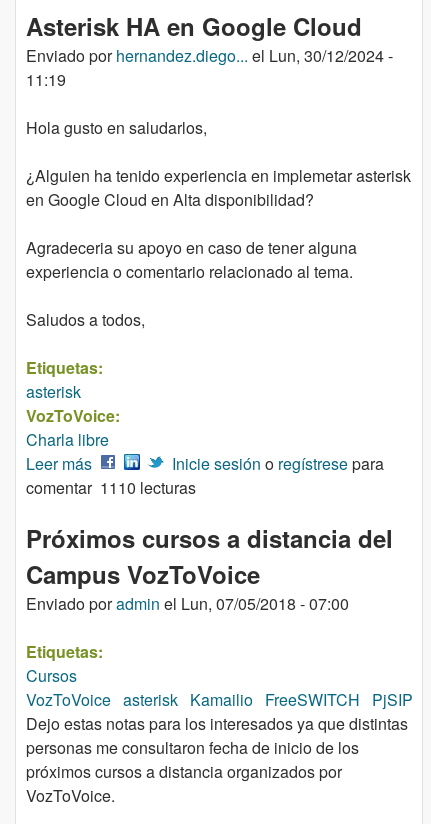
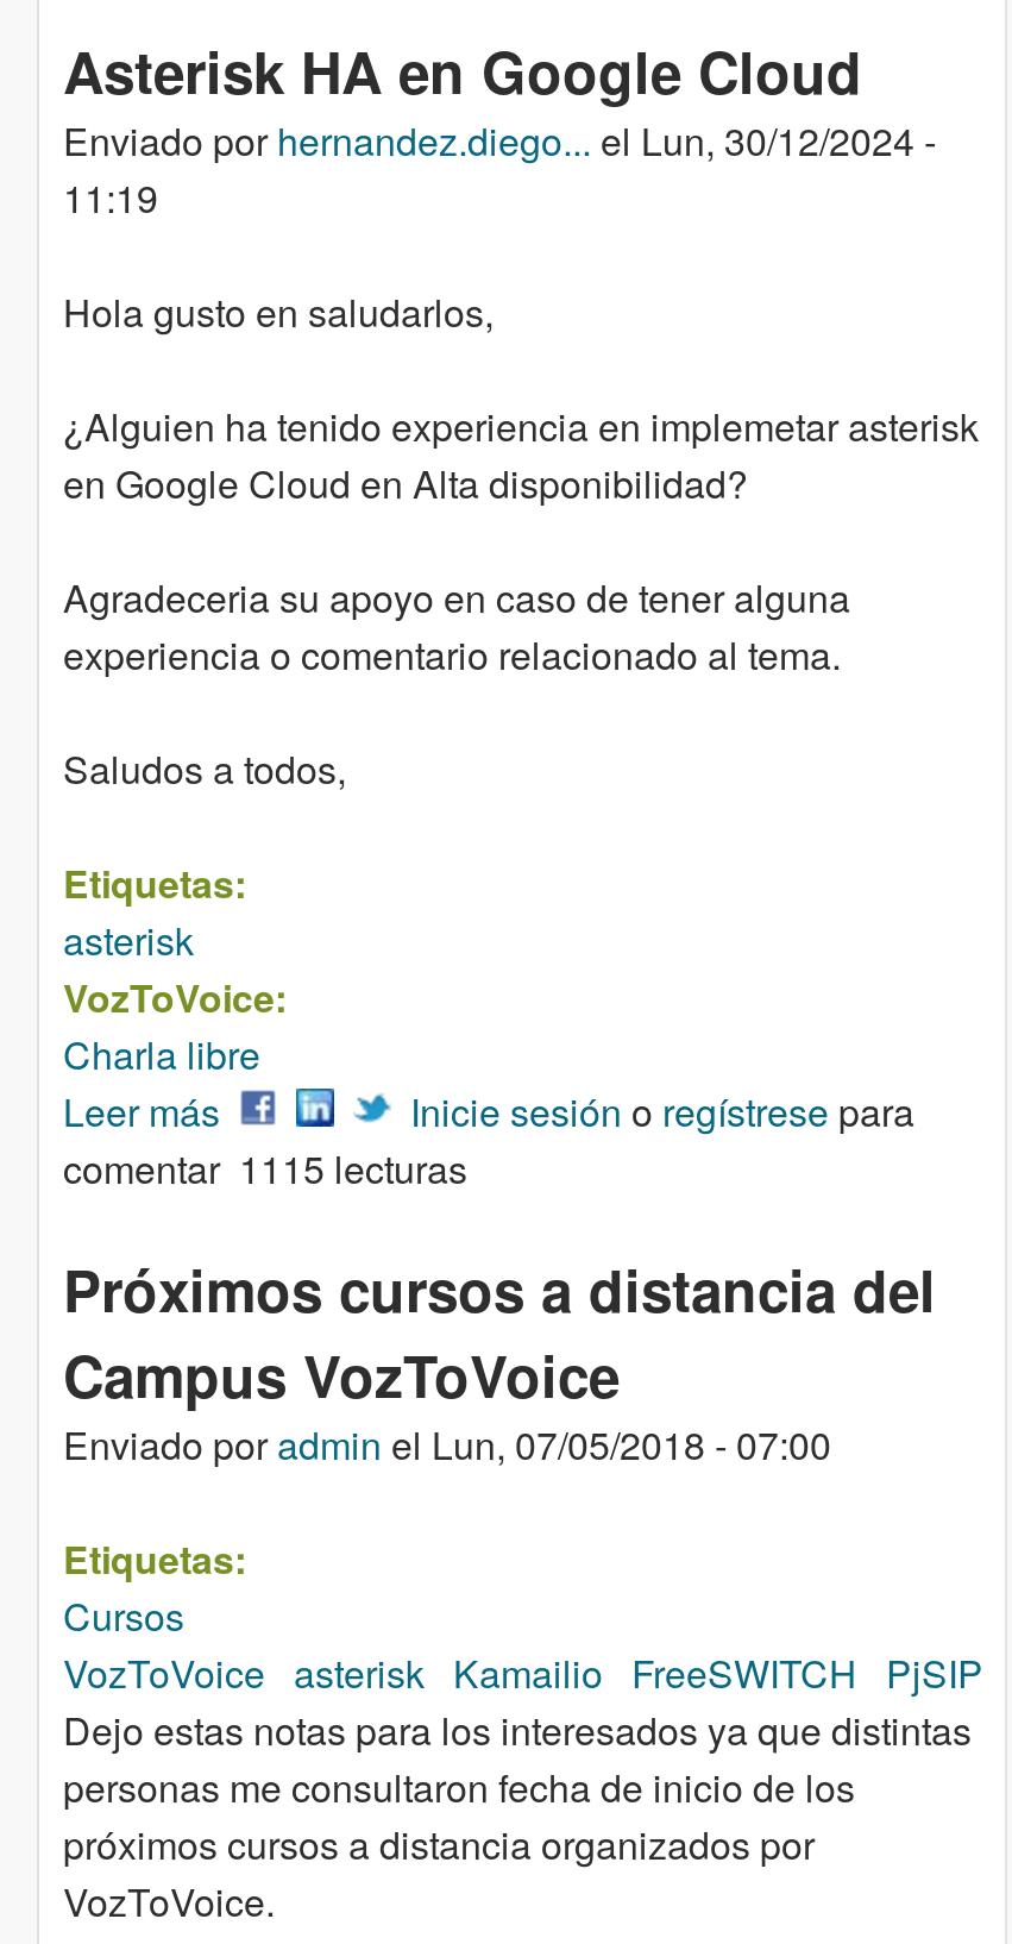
- comentar 1110 lecturas
+ comentar 1115 lecturas
